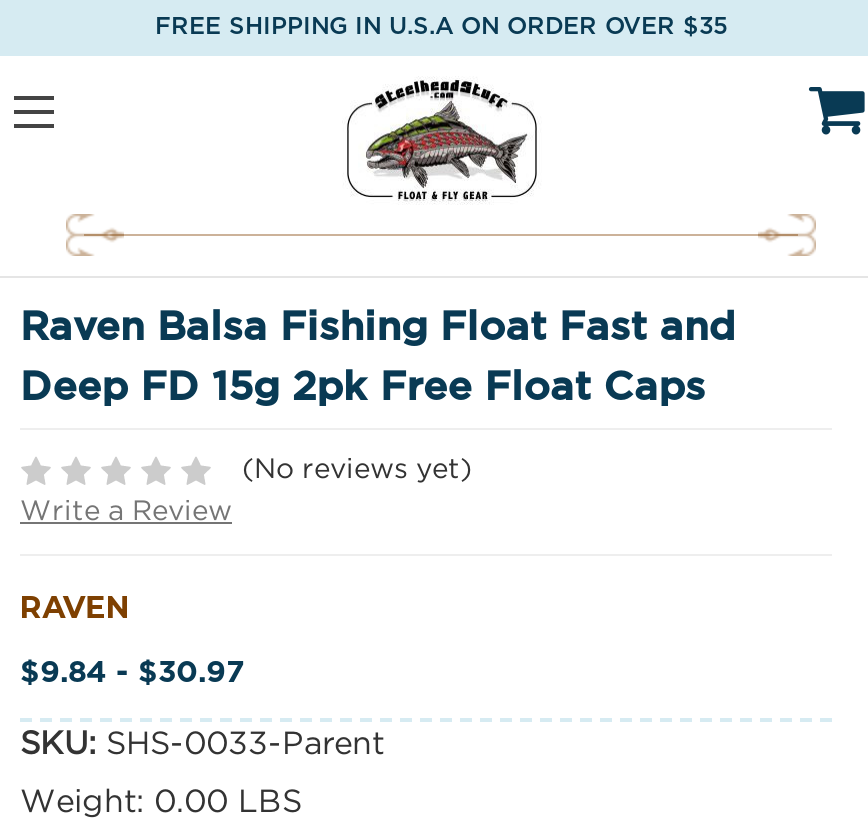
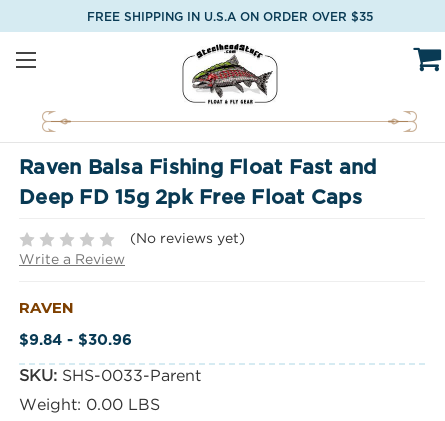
- $9.84 - $30.97
+ $9.84 - $30.96
